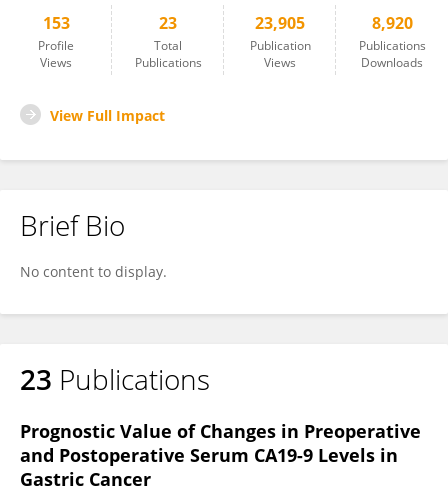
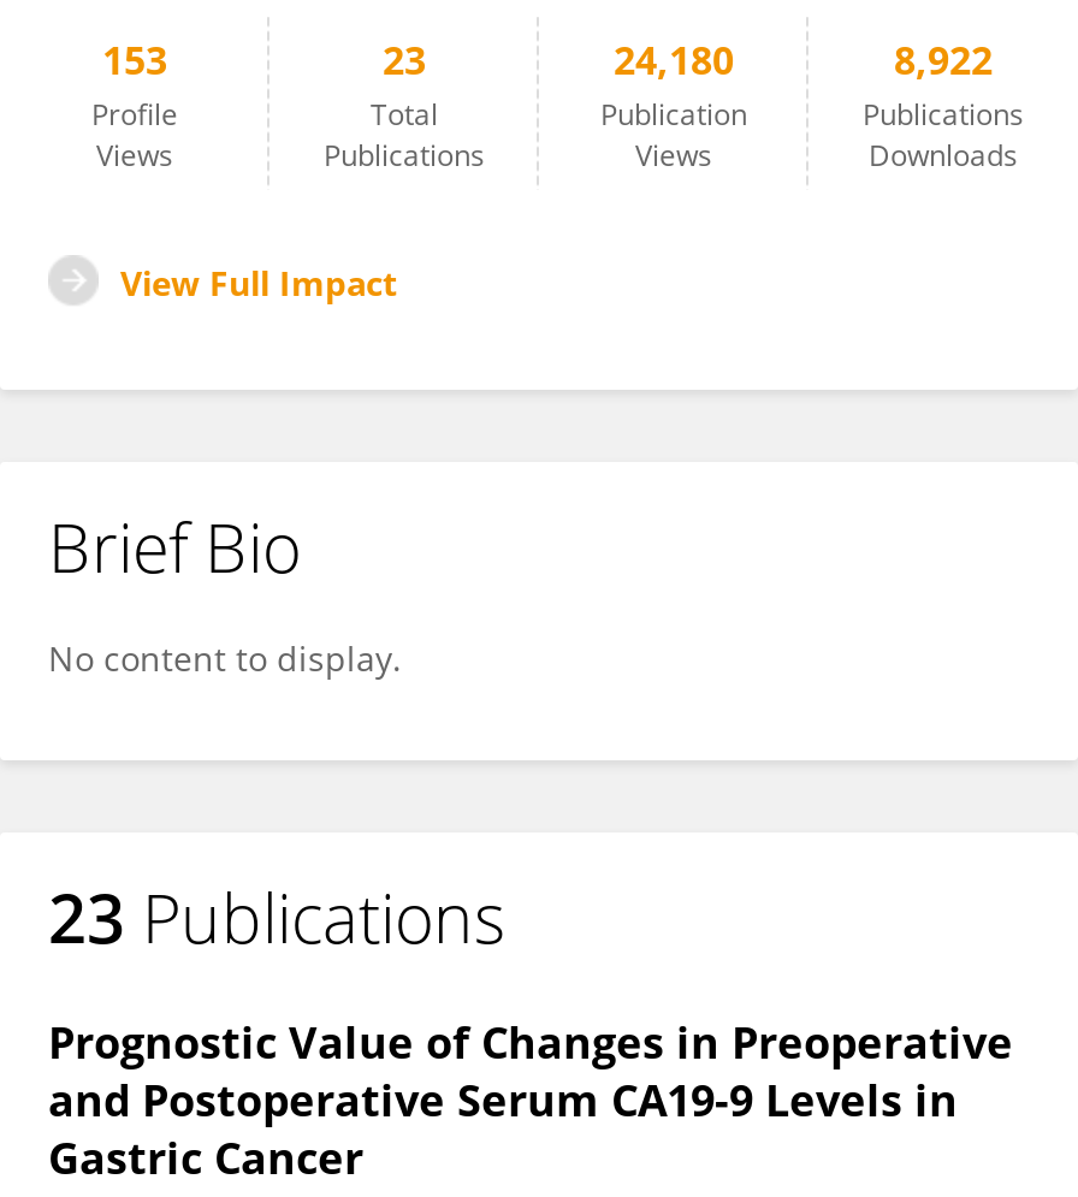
- 23,905
+ 24,180

- 8,920
+ 8,922
